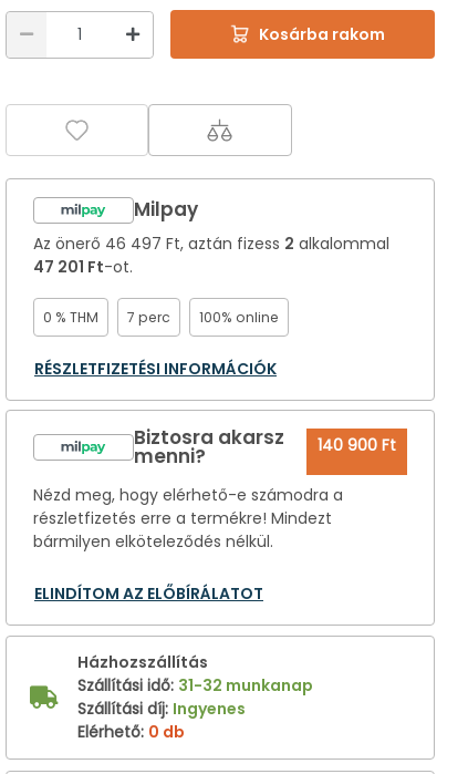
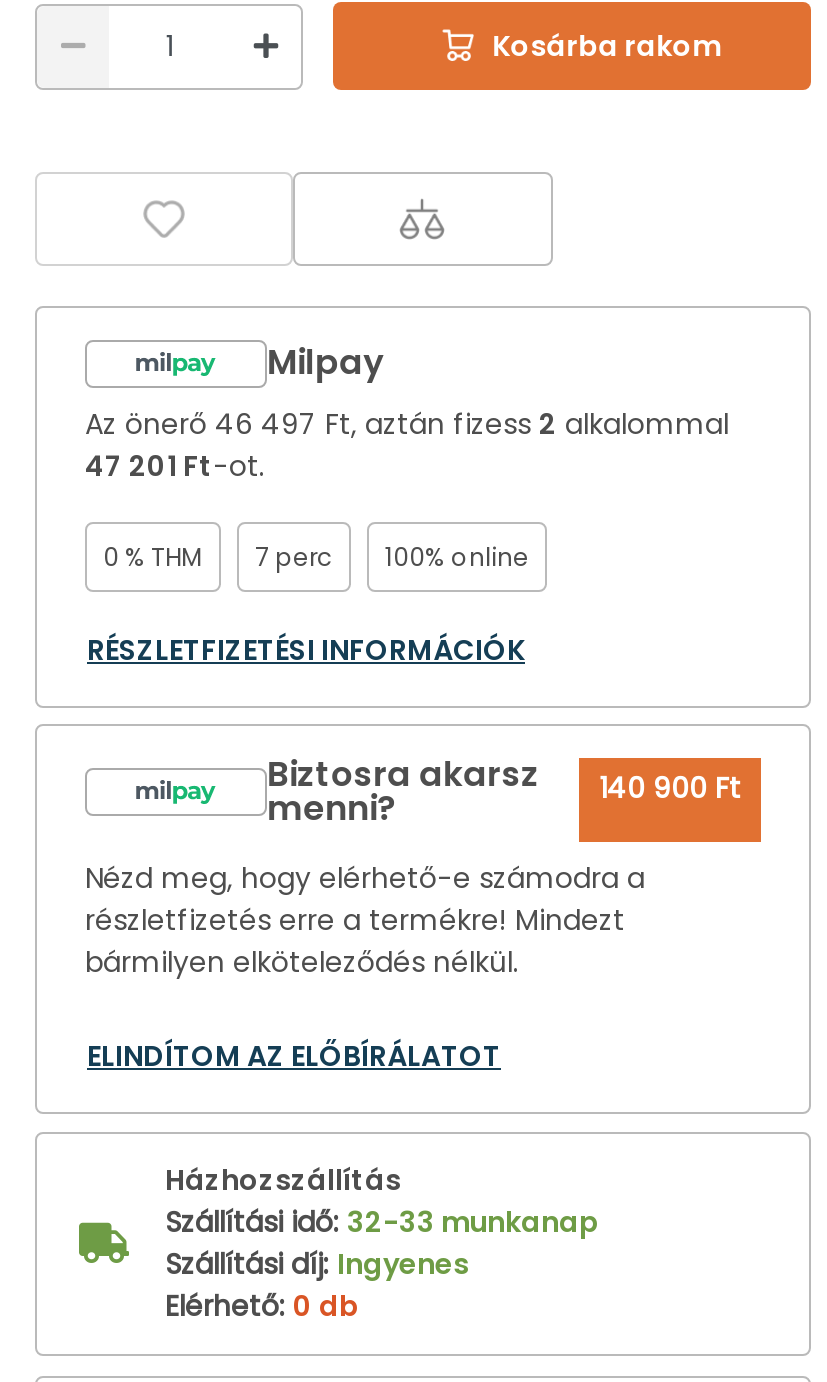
- Szállítási idő: 31-32 munkanap
+ Szállítási idő: 32-33 munkanap
